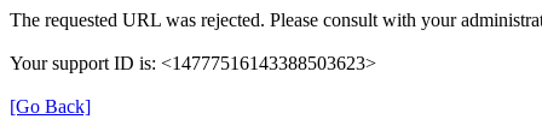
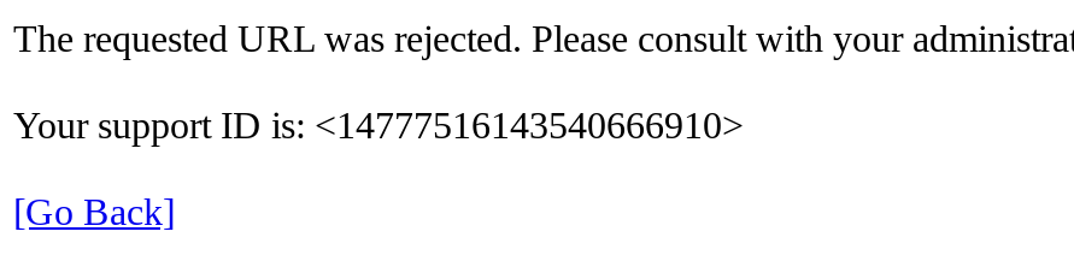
- Your support ID is: <14777516143388503623>
+ Your support ID is: <14777516143540666910>
